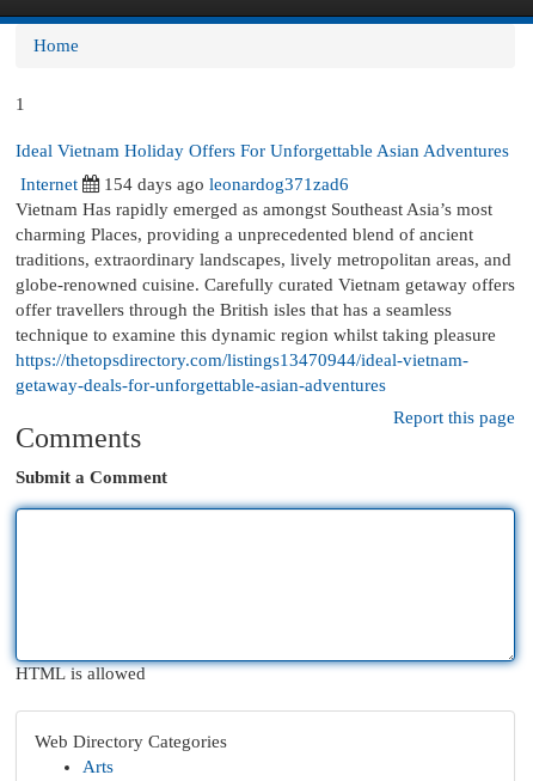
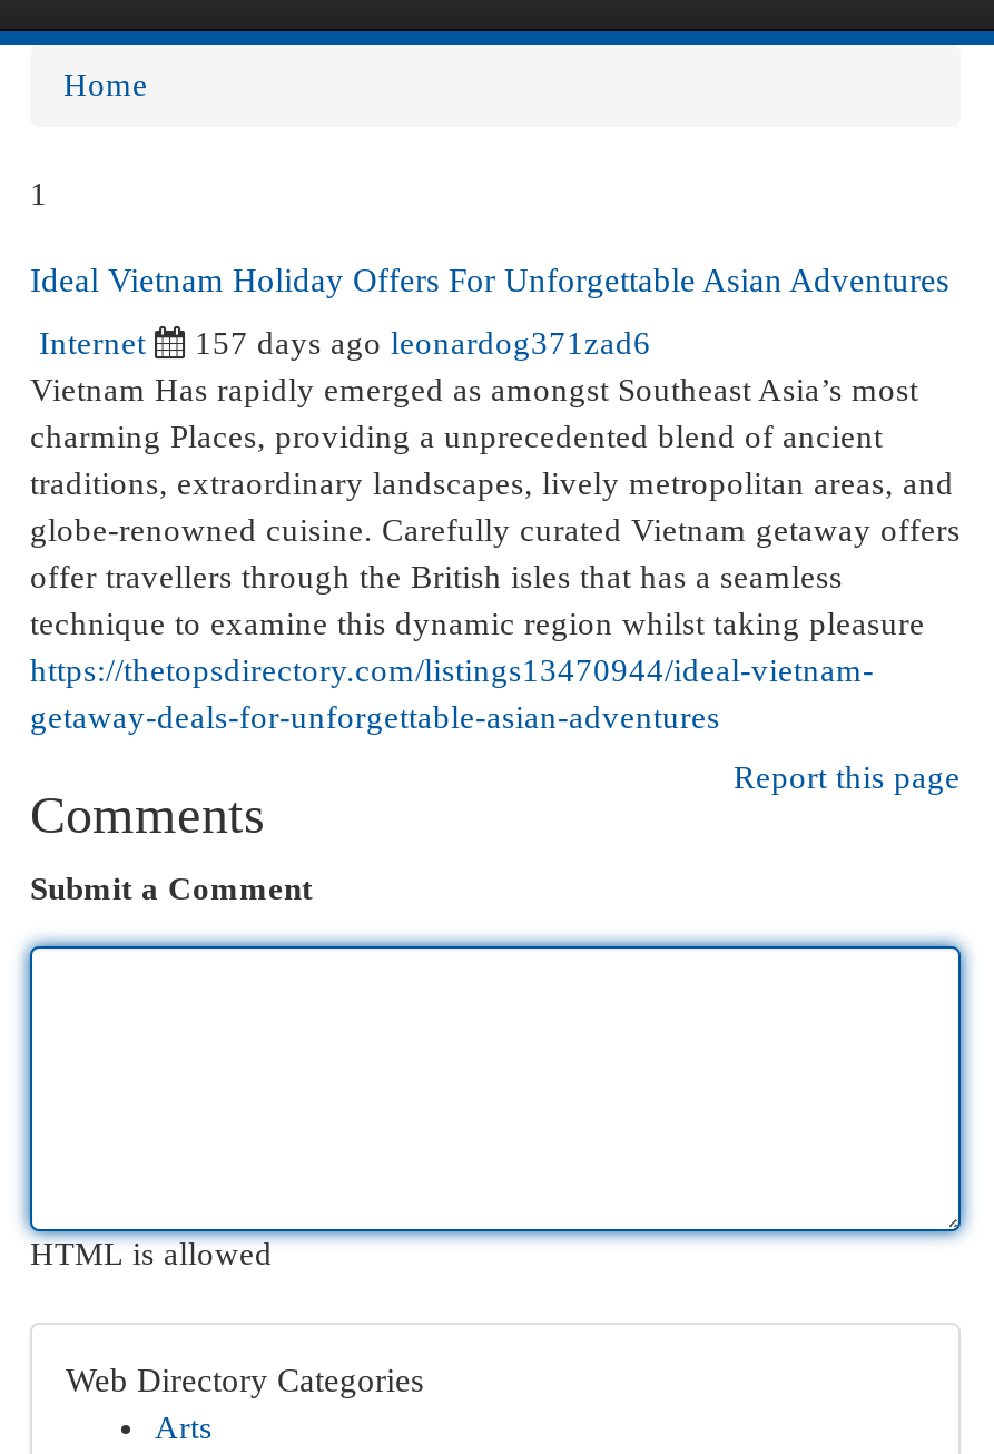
- 154 days ago leonardog371zad6
+ 157 days ago leonardog371zad6
